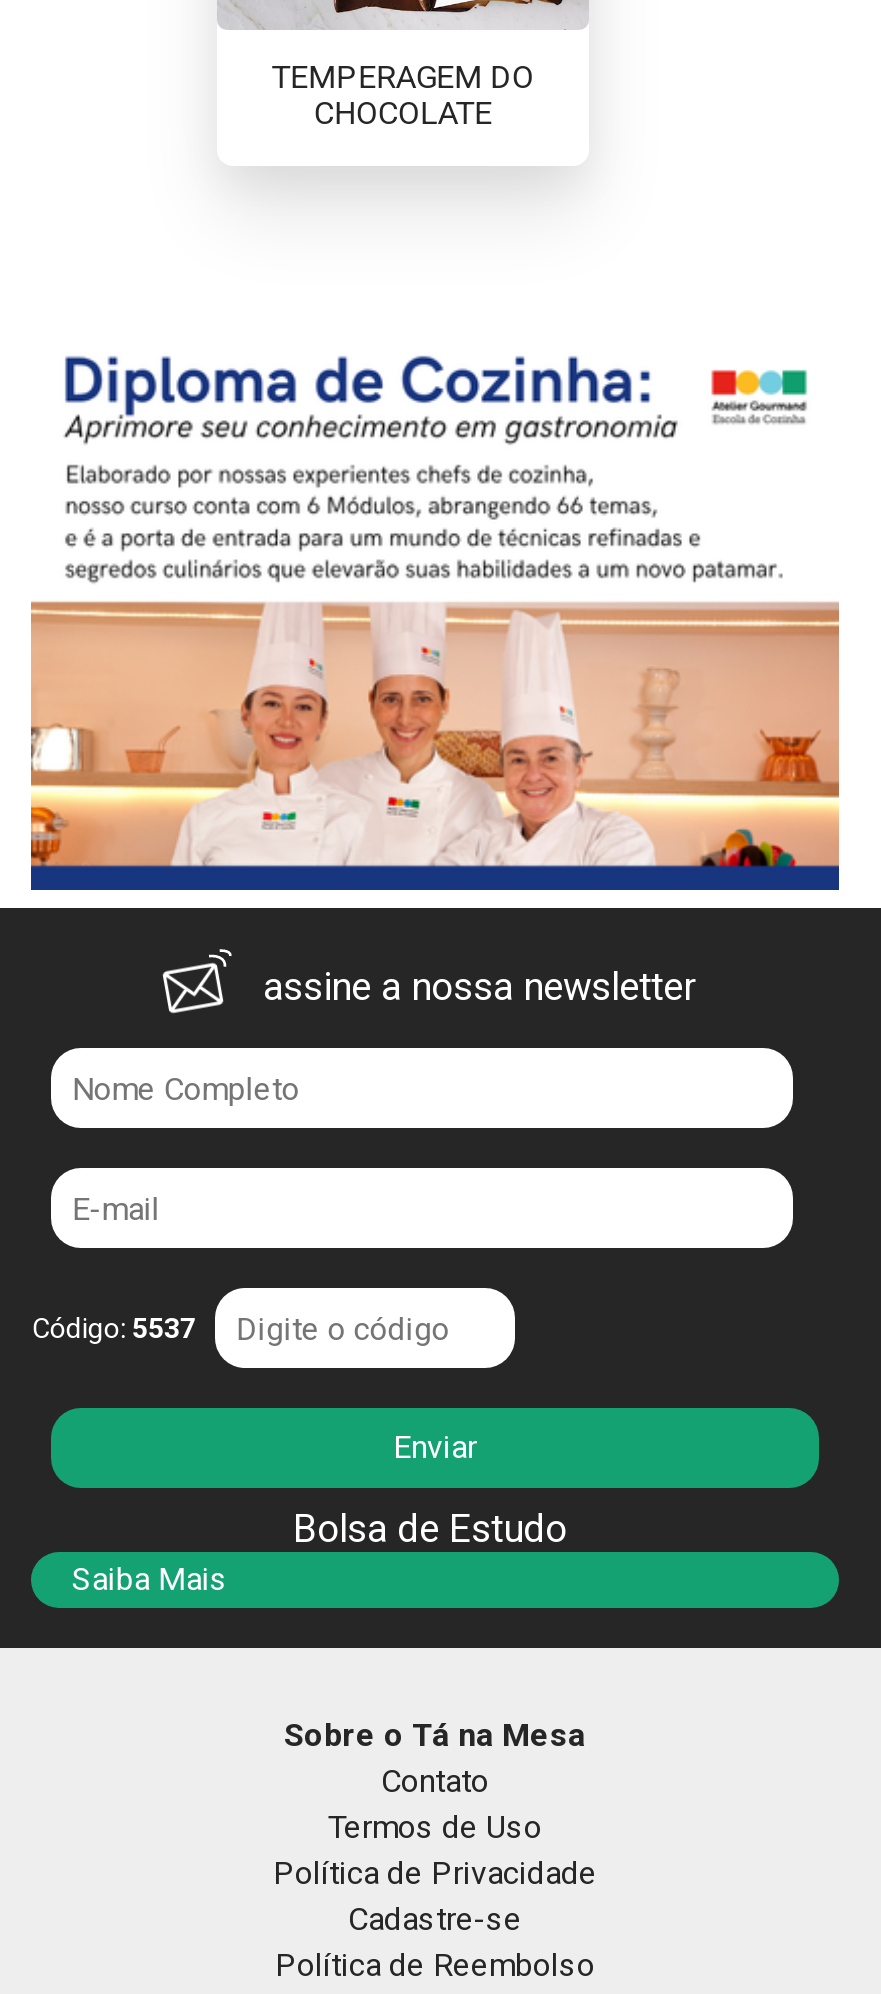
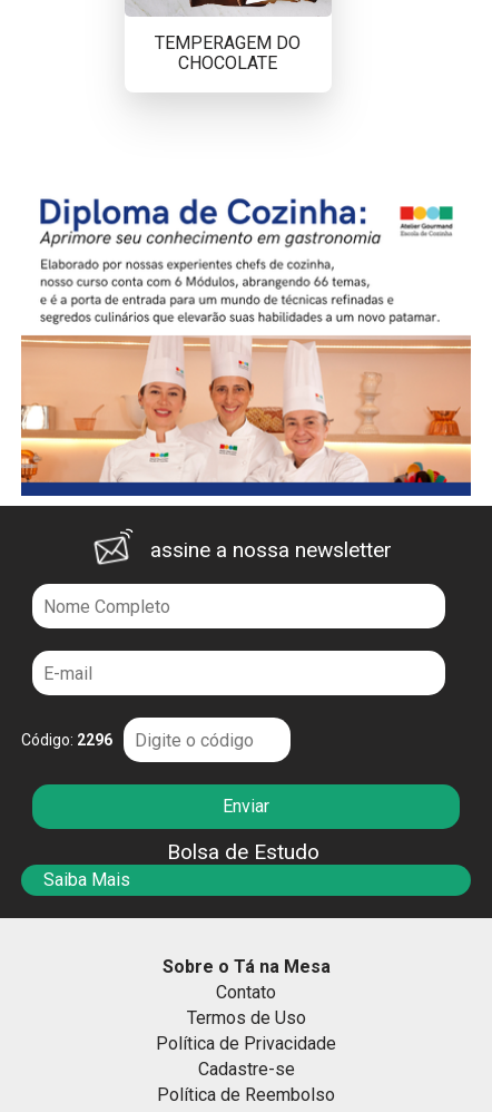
- Código: 5537
+ Código: 2296
